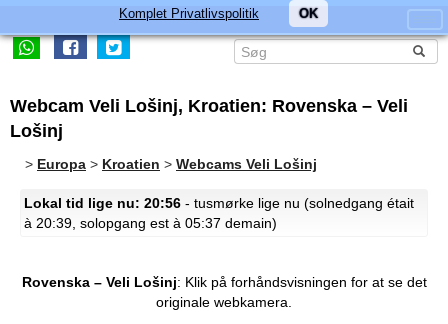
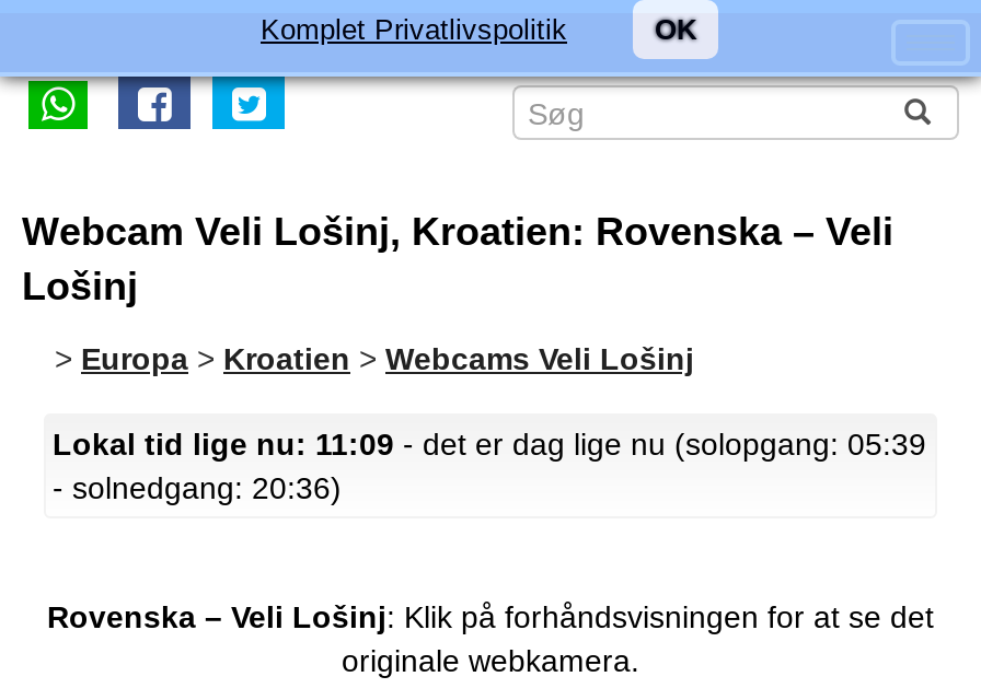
- Lokal tid lige nu: 20:56 - tusmørke lige nu (solnedgang était
- à 20:39, solopgang est à 05:37 demain)
+ Lokal tid lige nu: 11:09 - det er dag lige nu (solopgang: 05:39
+ - solnedgang: 20:36)
